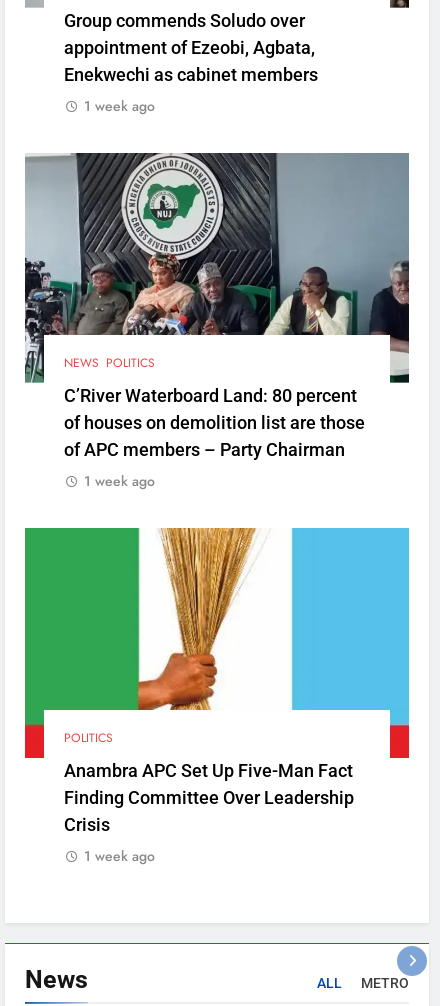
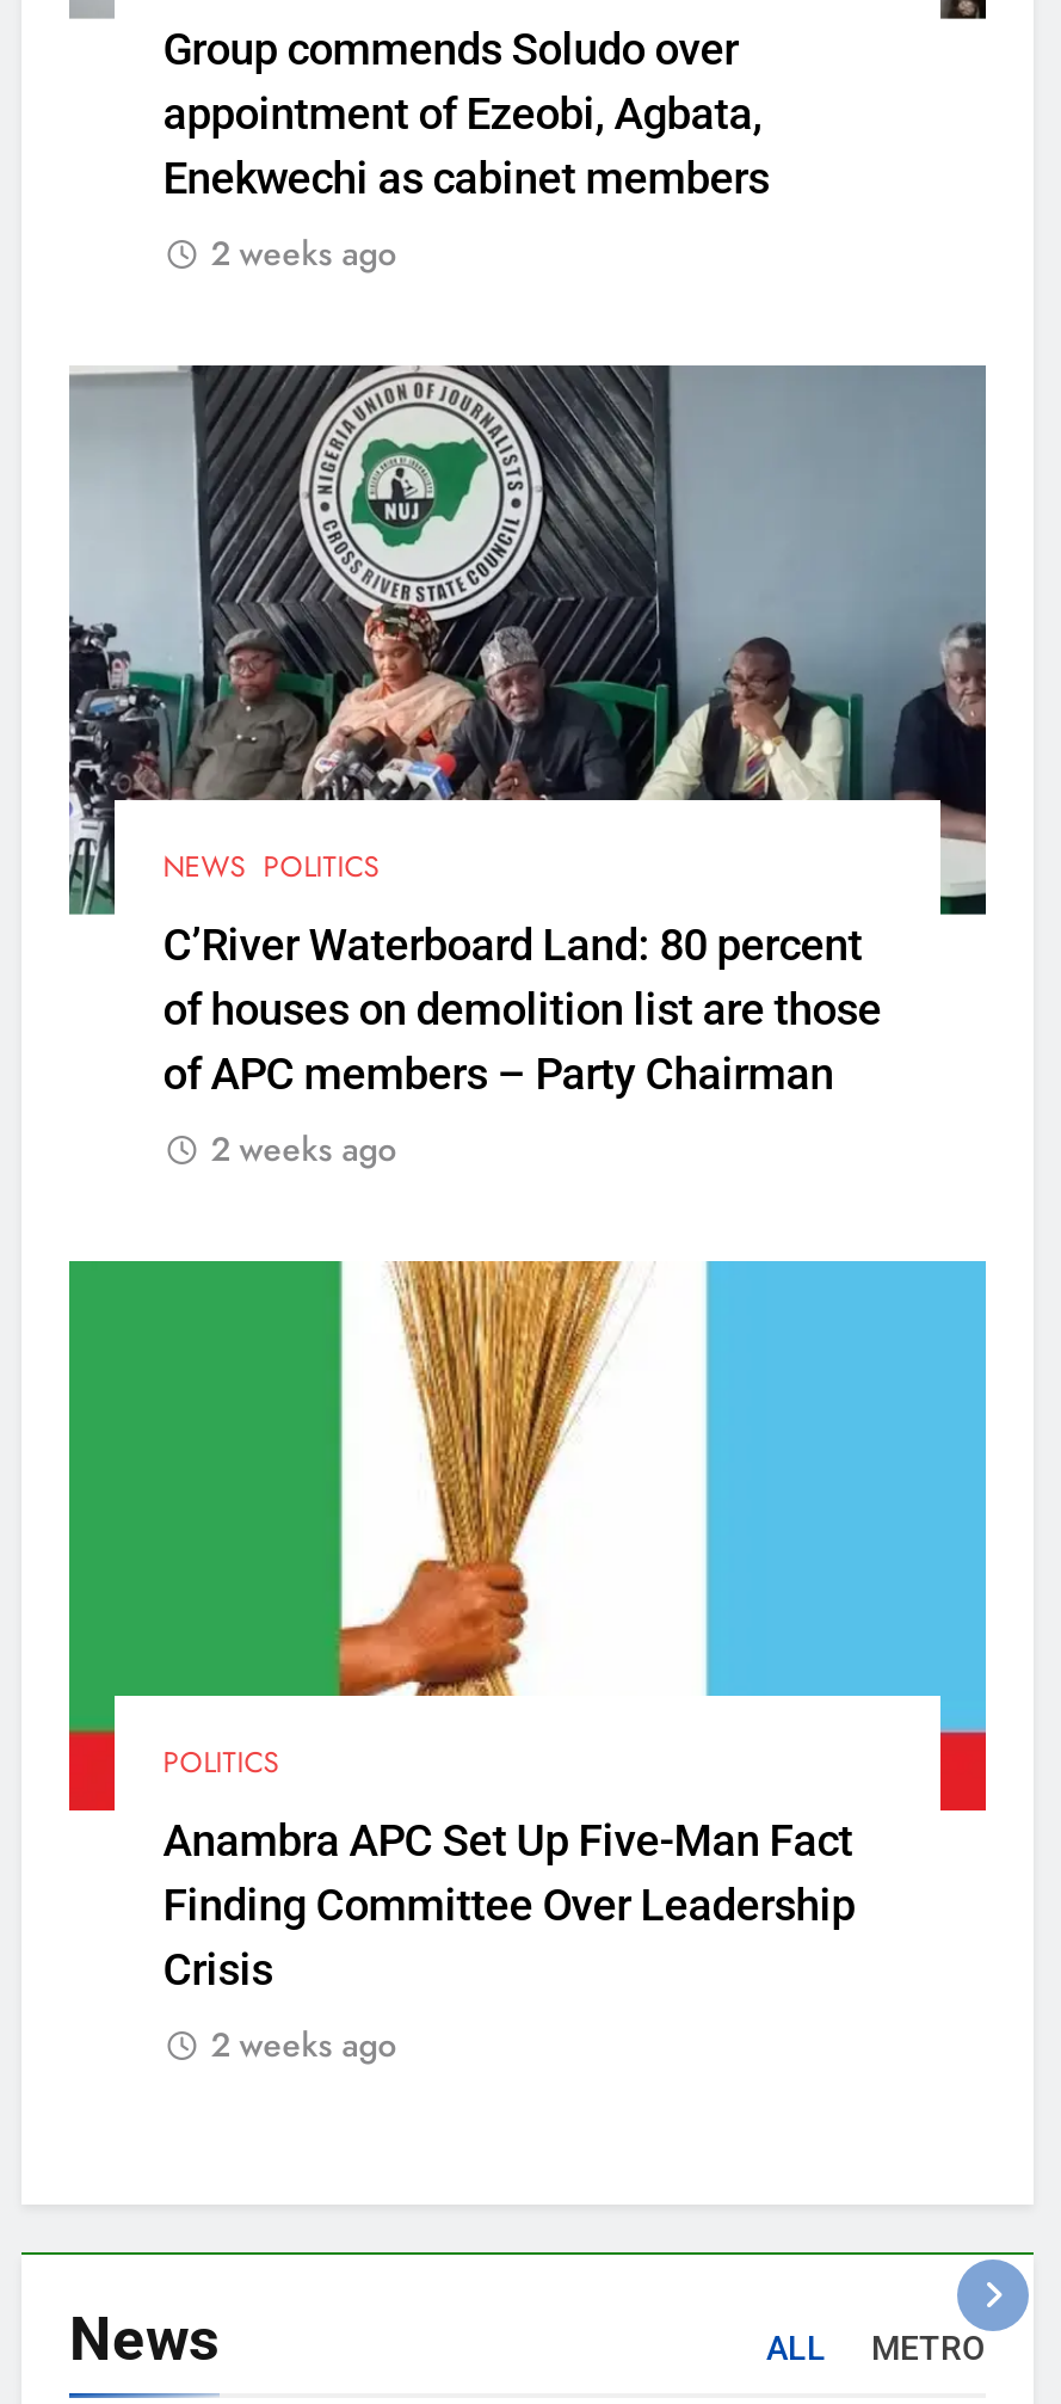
- 1 week ago
+ 2 weeks ago

- 1 week ago
+ 2 weeks ago

- 1 week ago
+ 2 weeks ago
